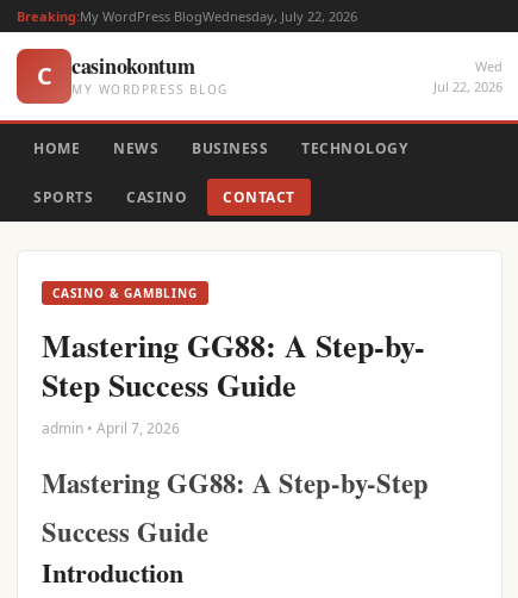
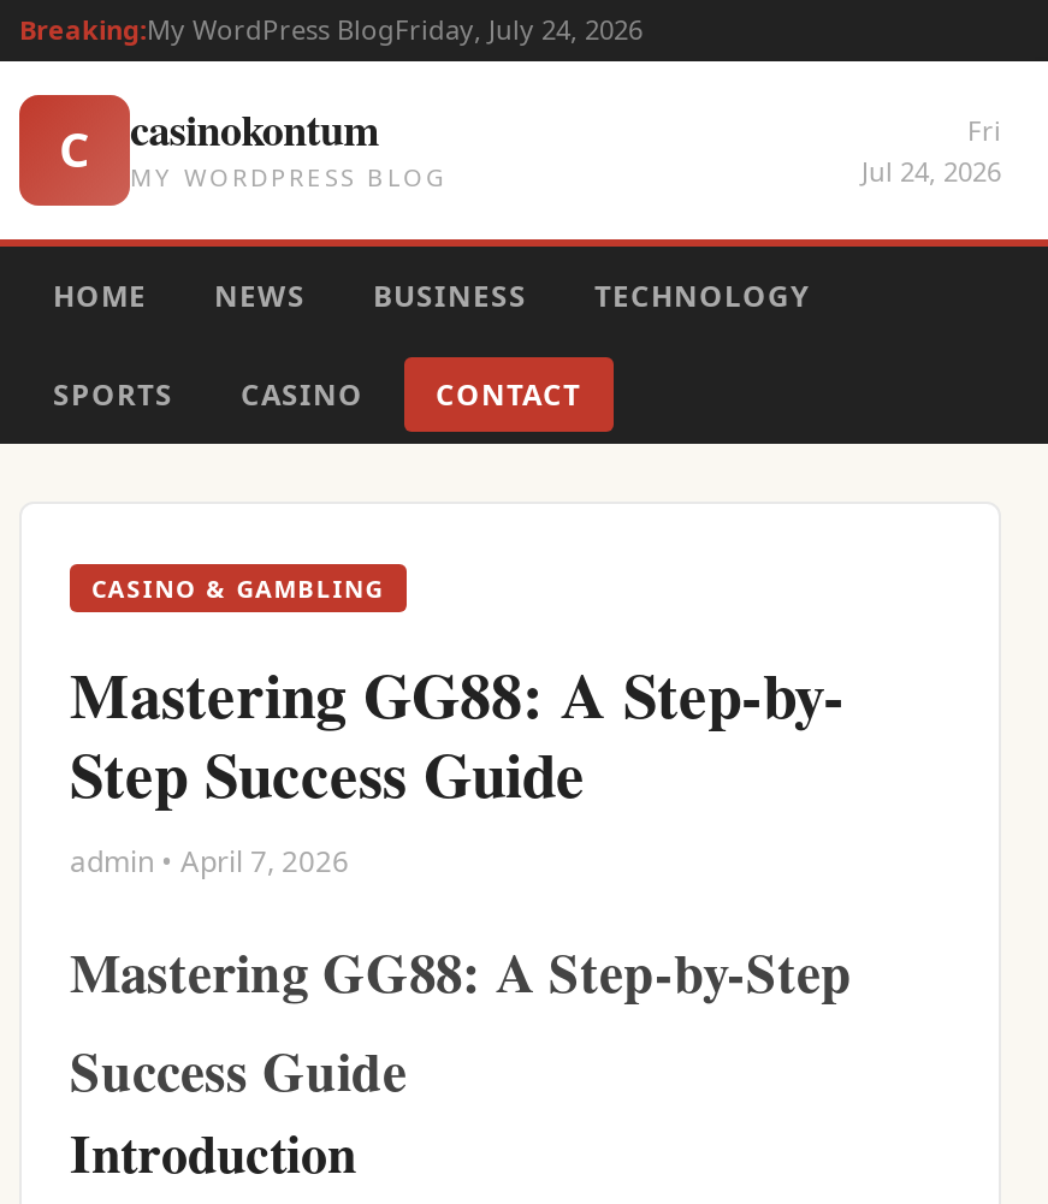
- Breaking:My WordPress BlogWednesday, July 22, 2026
+ Breaking:My WordPress BlogFriday, July 24, 2026

- Wed
- Jul 22, 2026
+ Fri
+ Jul 24, 2026
